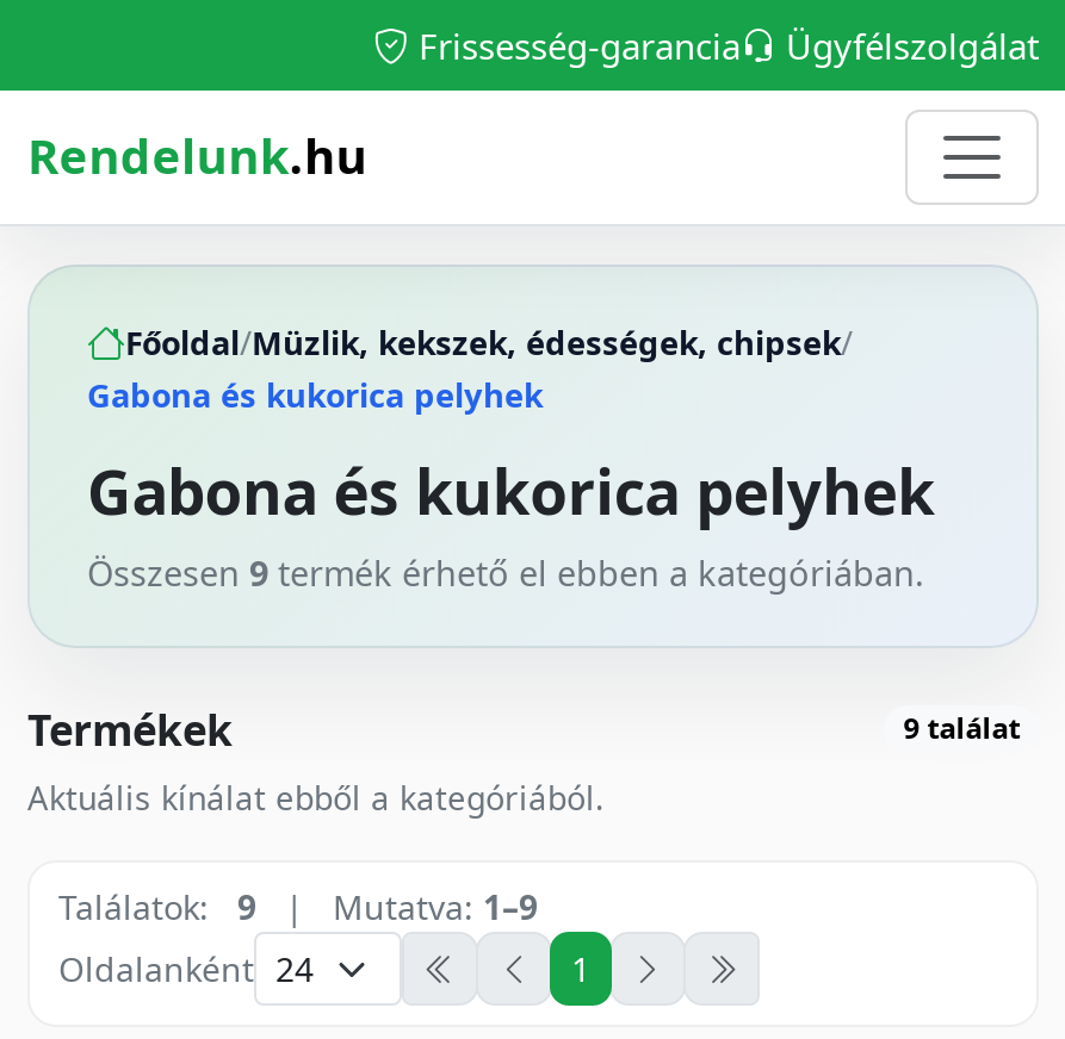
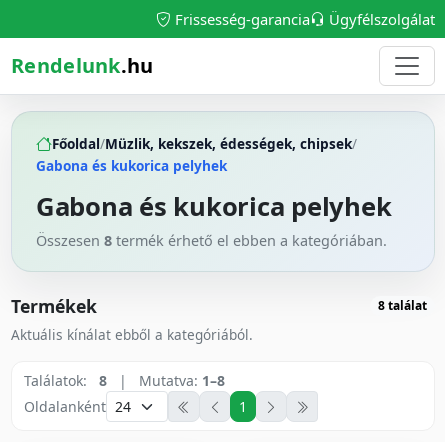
- Összesen 9 termék érhető el ebben a kategóriában.
+ Összesen 8 termék érhető el ebben a kategóriában.

- 9 találat
+ 8 találat

- 9
+ 8

- Mutatva: 1–9
+ Mutatva: 1–8
